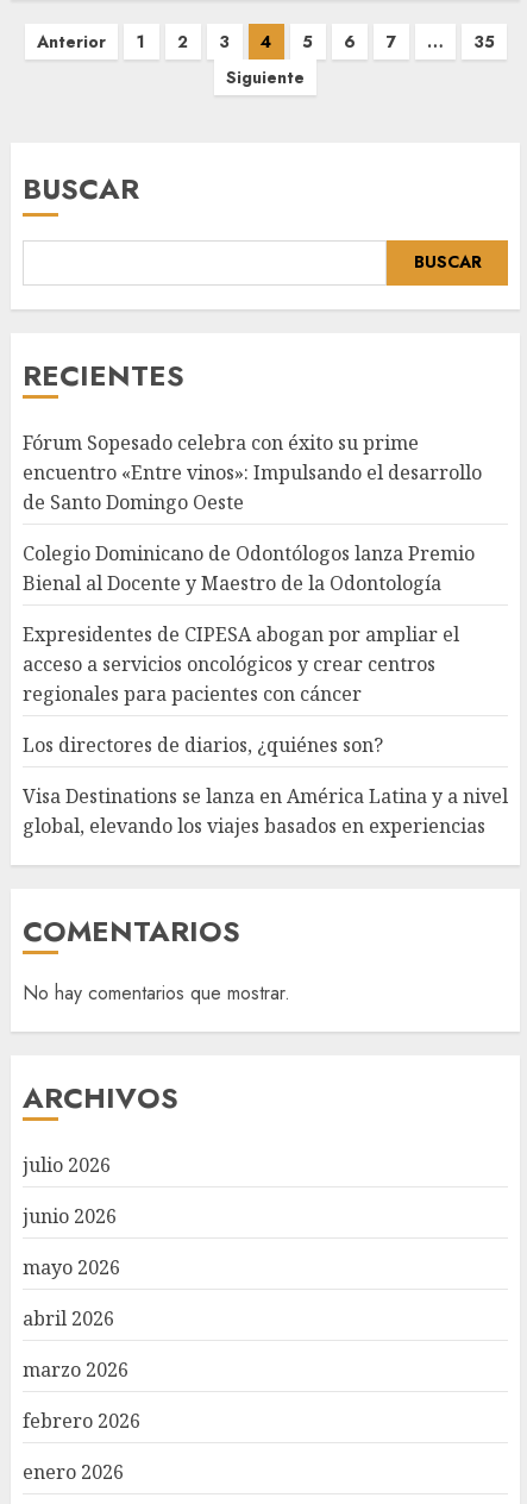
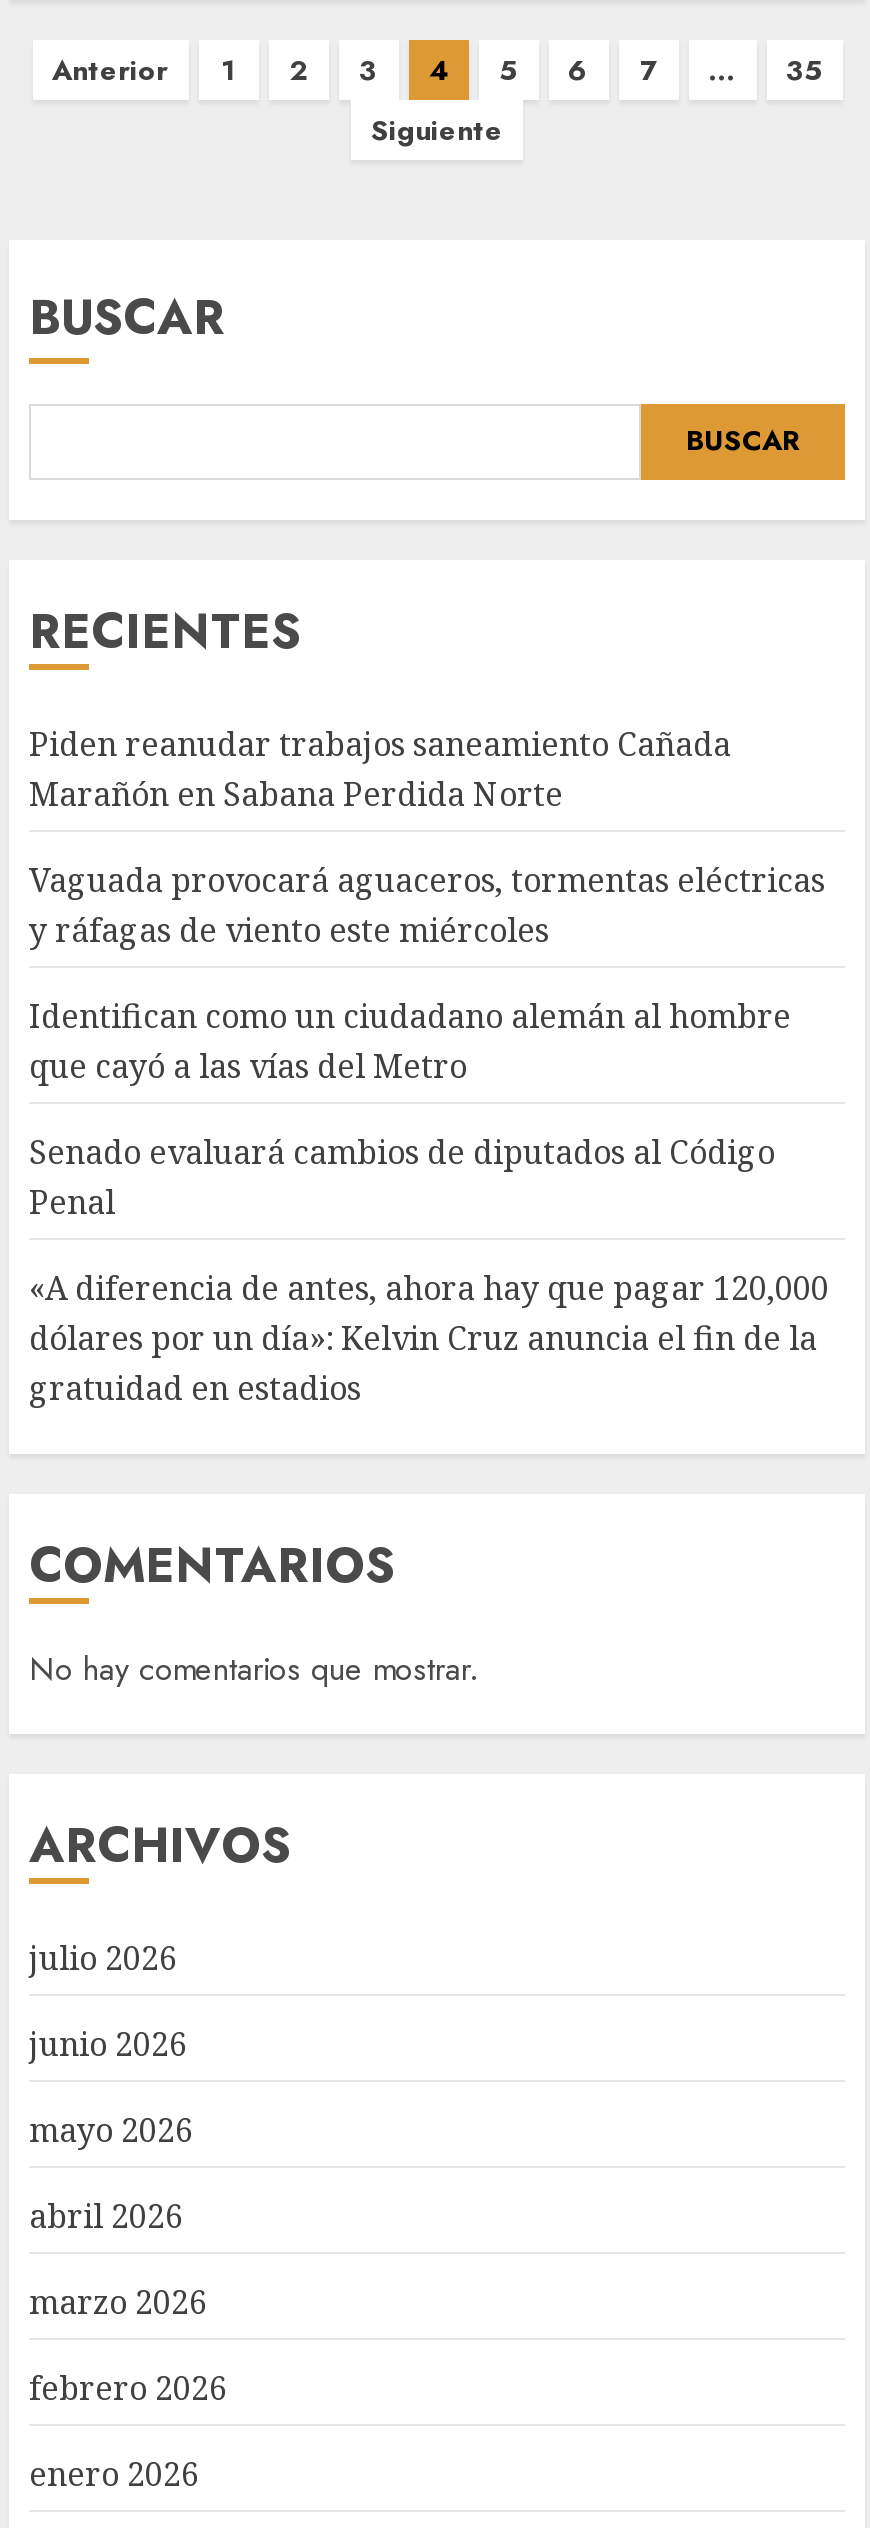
- Fórum Sopesado celebra con éxito su prime
- encuentro «Entre vinos»: Impulsando el desarrollo
- de Santo Domingo Oeste
+ Piden reanudar trabajos saneamiento Cañada
+ Marañón en Sabana Perdida Norte

- Colegio Dominicano de Odontólogos lanza Premio
- Bienal al Docente y Maestro de la Odontología
+ Vaguada provocará aguaceros, tormentas eléctricas
+ y ráfagas de viento este miércoles

- Expresidentes de CIPESA abogan por ampliar el
- acceso a servicios oncológicos y crear centros
- regionales para pacientes con cáncer
+ Identifican como un ciudadano alemán al hombre
+ que cayó a las vías del Metro

- Los directores de diarios, ¿quiénes son?
+ Senado evaluará cambios de diputados al Código
+ Penal

- Visa Destinations se lanza en América Latina y a nivel
- global, elevando los viajes basados en experiencias
+ «A diferencia de antes, ahora hay que pagar 120,000
+ dólares por un día»: Kelvin Cruz anuncia el fin de la
+ gratuidad en estadios
